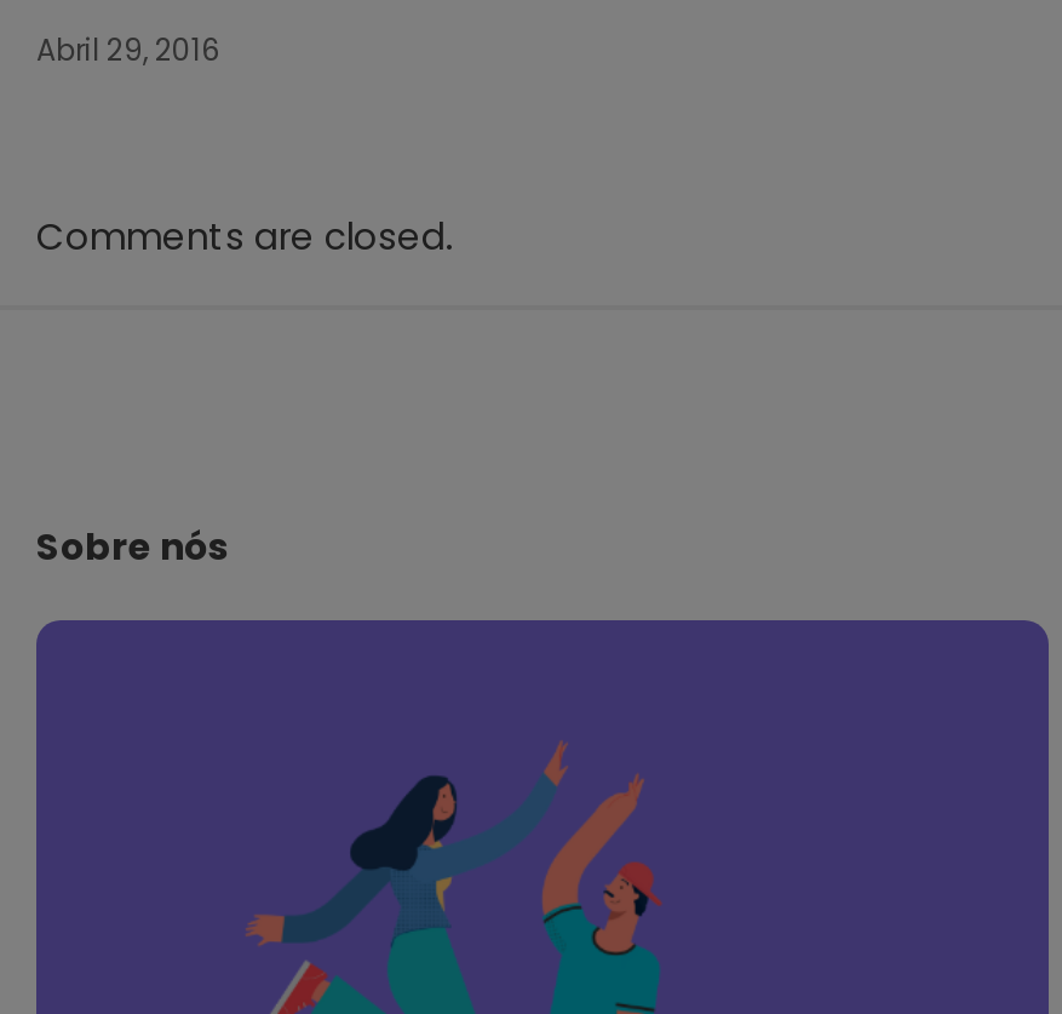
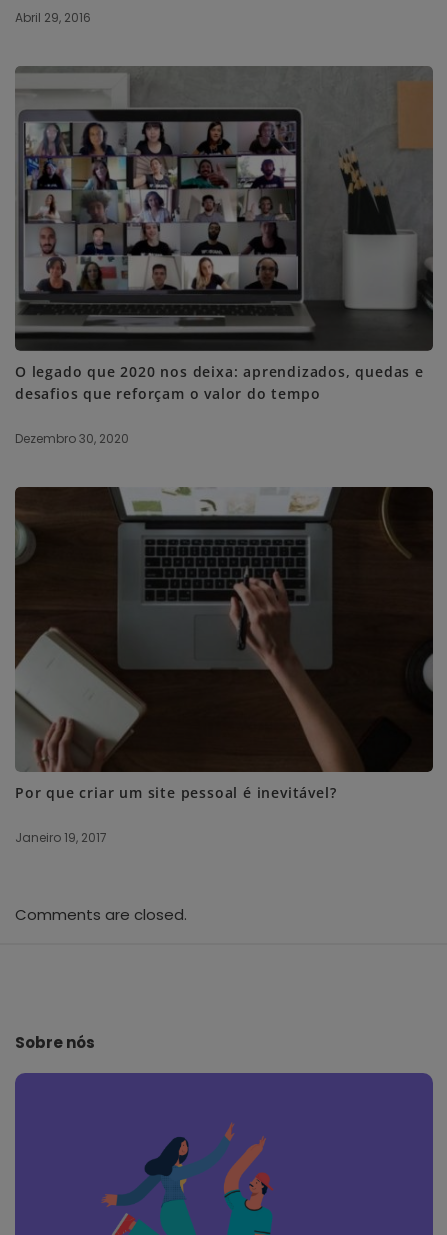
+ [image]
+ O legado que 2020 nos deixa: aprendizados, quedas e
+ desafios que reforçam o valor do tempo
+ Dezembro 30, 2020

+ [image]
+ Por que criar um site pessoal é inevitável?
+ Janeiro 19, 2017
